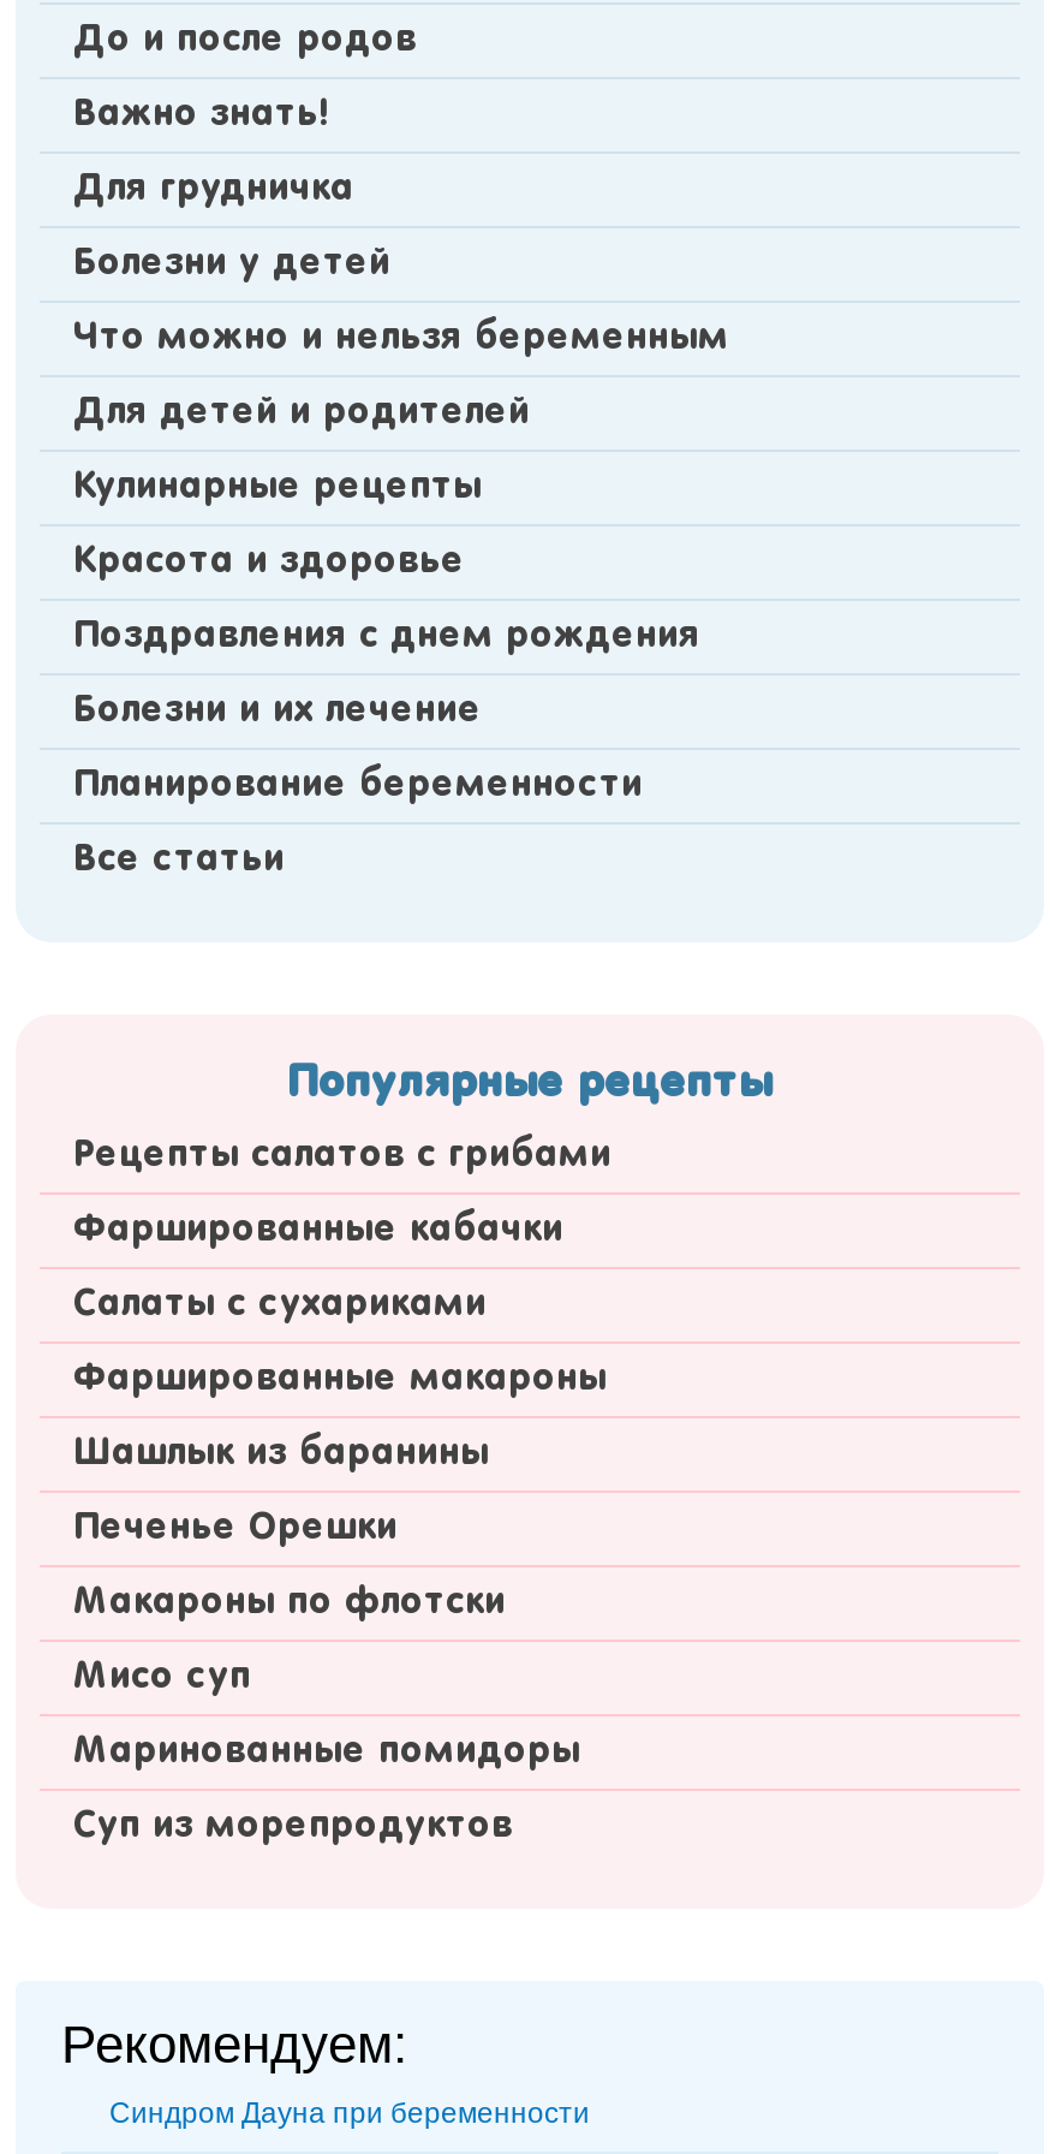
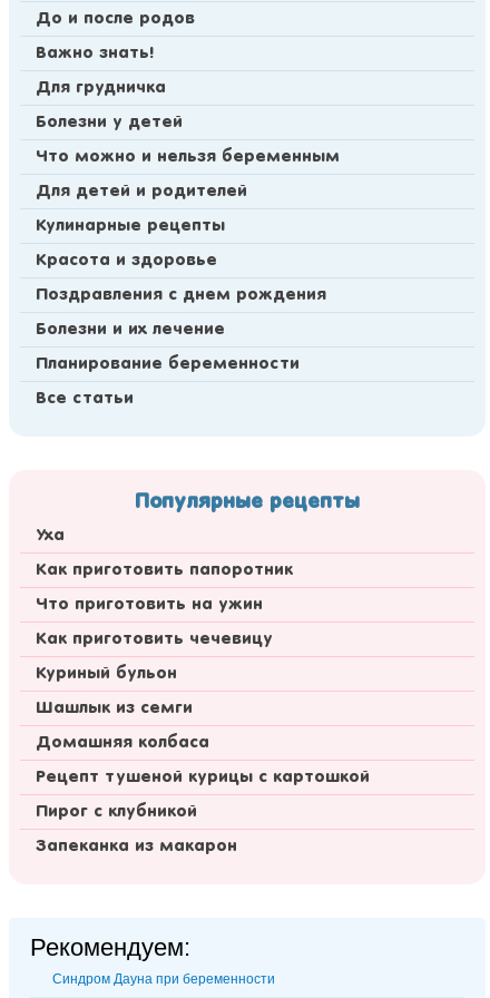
- Рецепты салатов с грибами
+ Уха

- Фаршированные кабачки
+ Как приготовить папоротник

- Салаты с сухариками
+ Что приготовить на ужин

- Фаршированные макароны
+ Как приготовить чечевицу

- Шашлык из баранины
+ Куриный бульон

- Печенье Орешки
+ Шашлык из семги

- Макароны по флотски
+ Домашняя колбаса

- Мисо суп
+ Рецепт тушеной курицы с картошкой

- Маринованные помидоры
+ Пирог с клубникой

- Суп из морепродуктов
+ Запеканка из макарон
